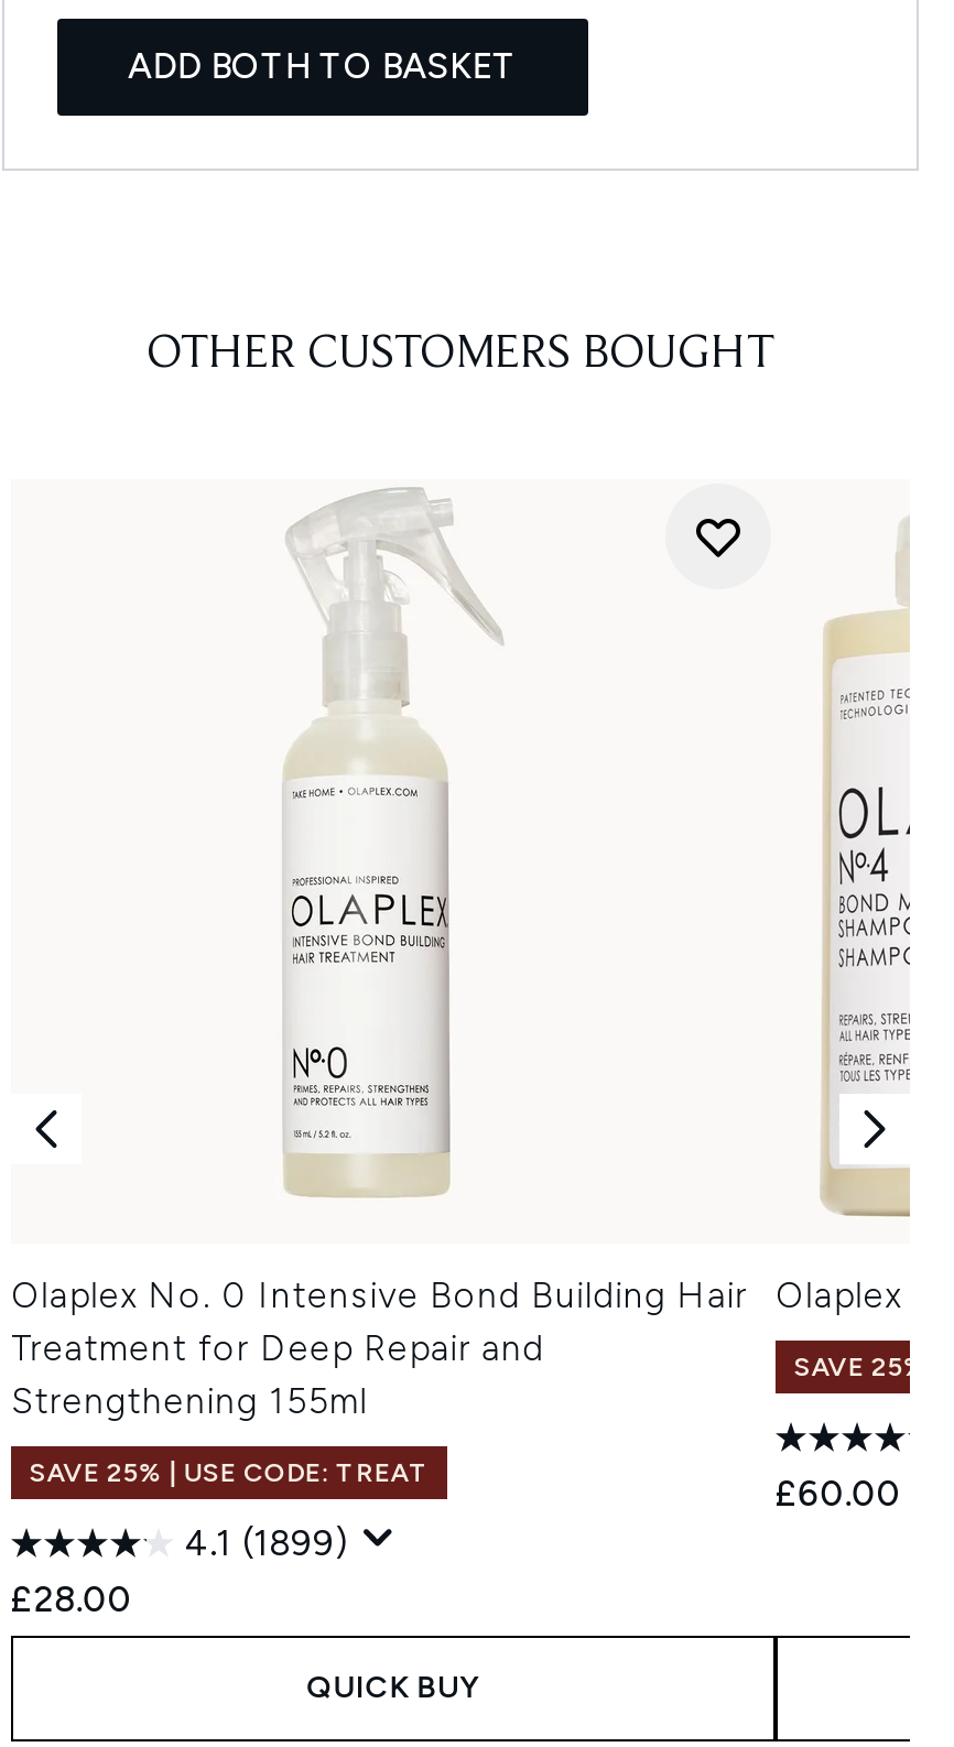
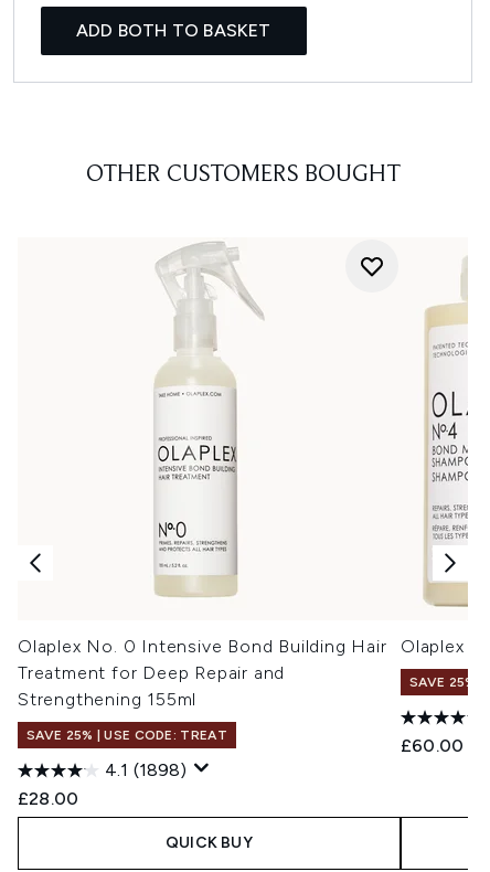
- 4.1 (1899)
+ 4.1 (1898)
